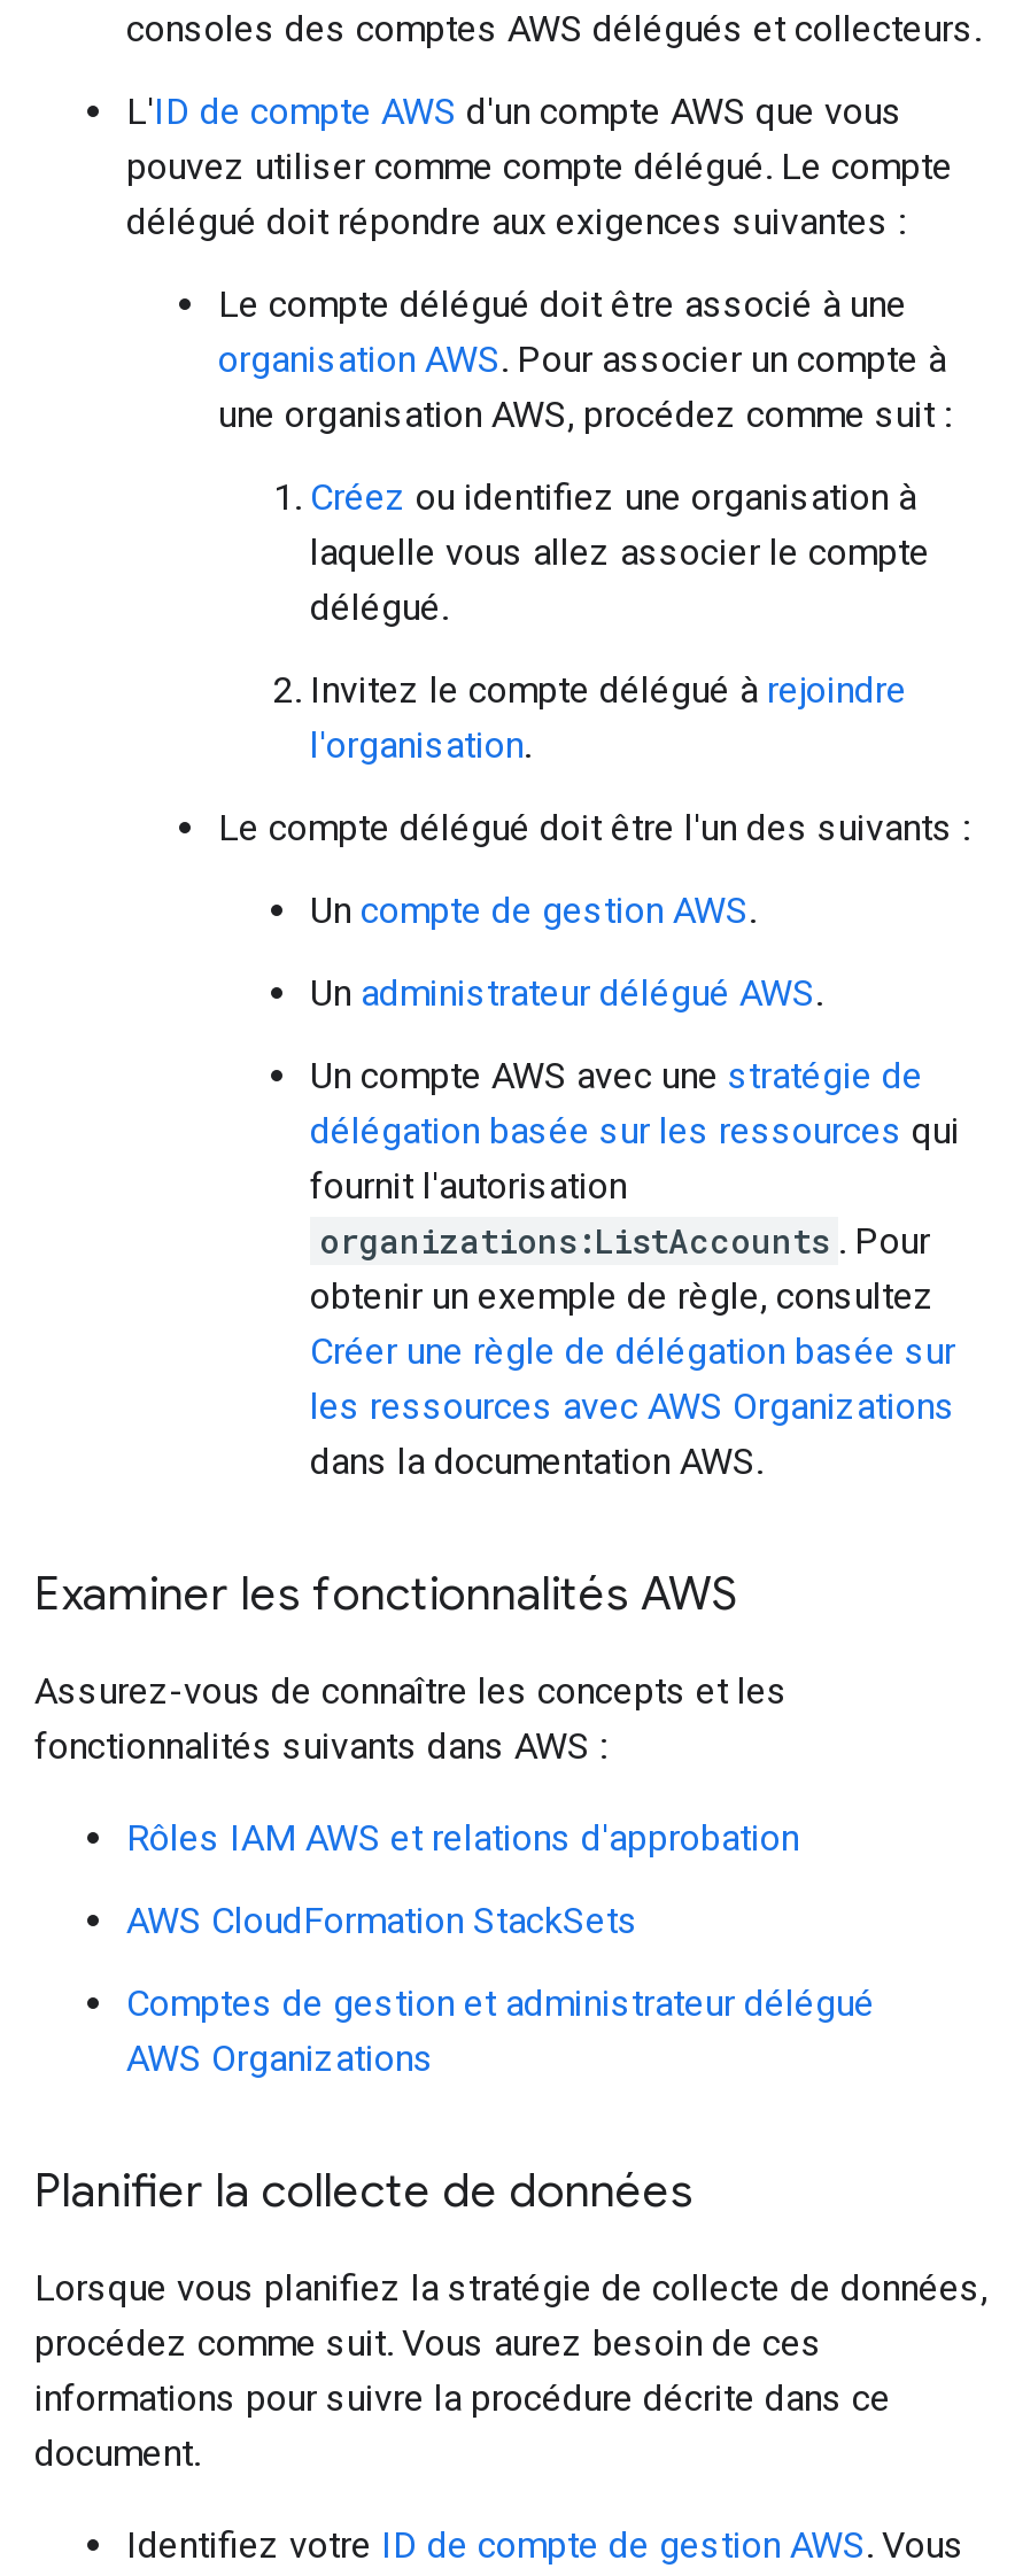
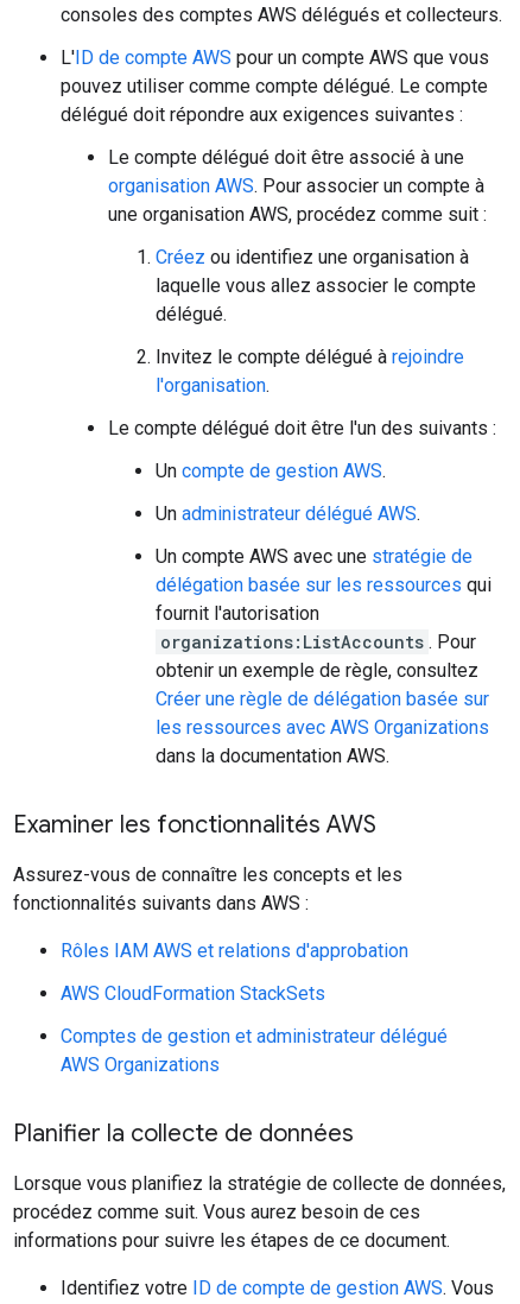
- L' ID de compte AWS d'un compte AWS que vous
+ L' ID de compte AWS pour un compte AWS que vous

- informations pour suivre la procédure décrite dans ce
- document.
+ informations pour suivre les étapes de ce document.
